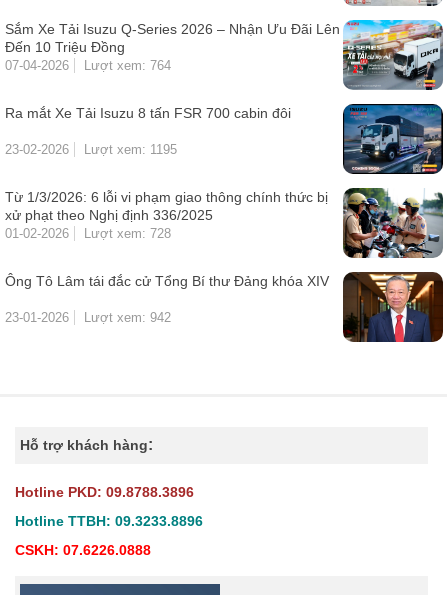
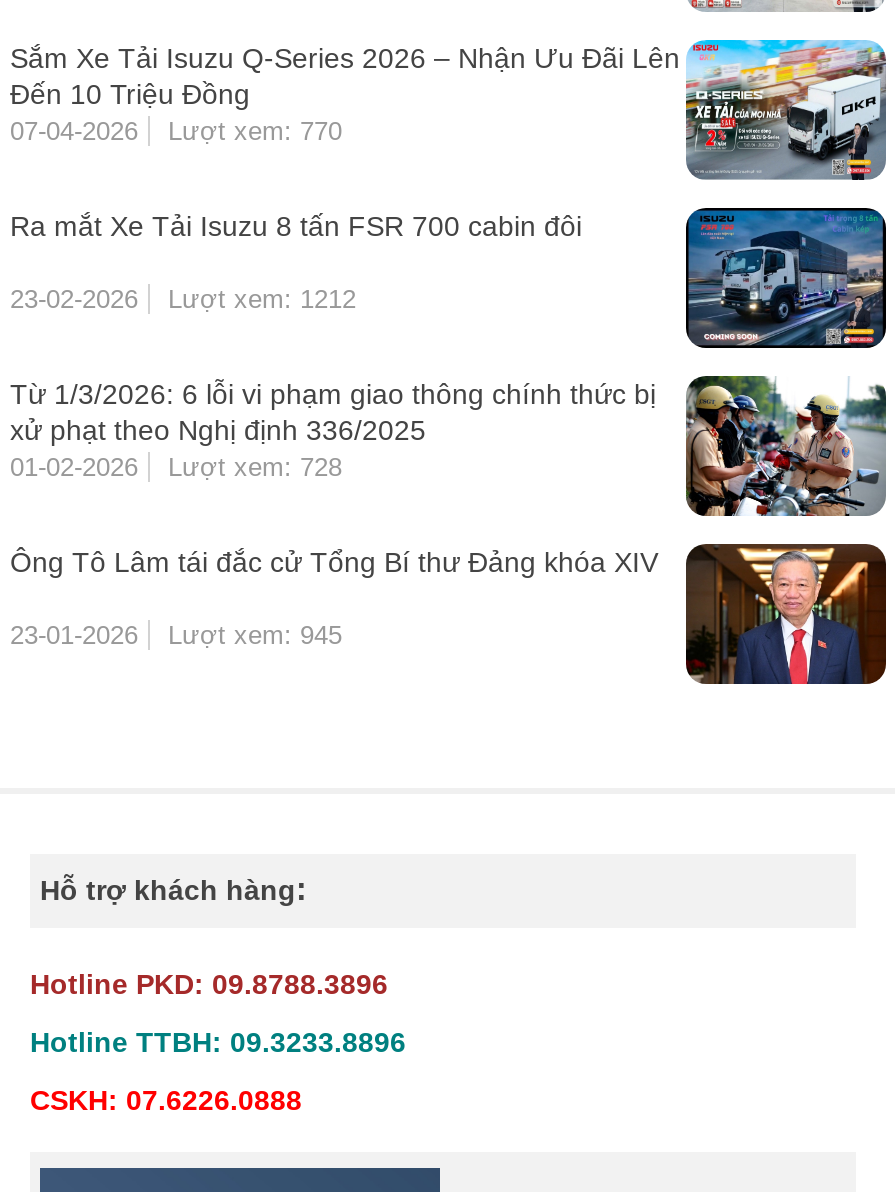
- 07-04-2026 Lượt xem: 764
+ 07-04-2026 Lượt xem: 770

- 23-02-2026 Lượt xem: 1195
+ 23-02-2026 Lượt xem: 1212

- 23-01-2026 Lượt xem: 942
+ 23-01-2026 Lượt xem: 945
